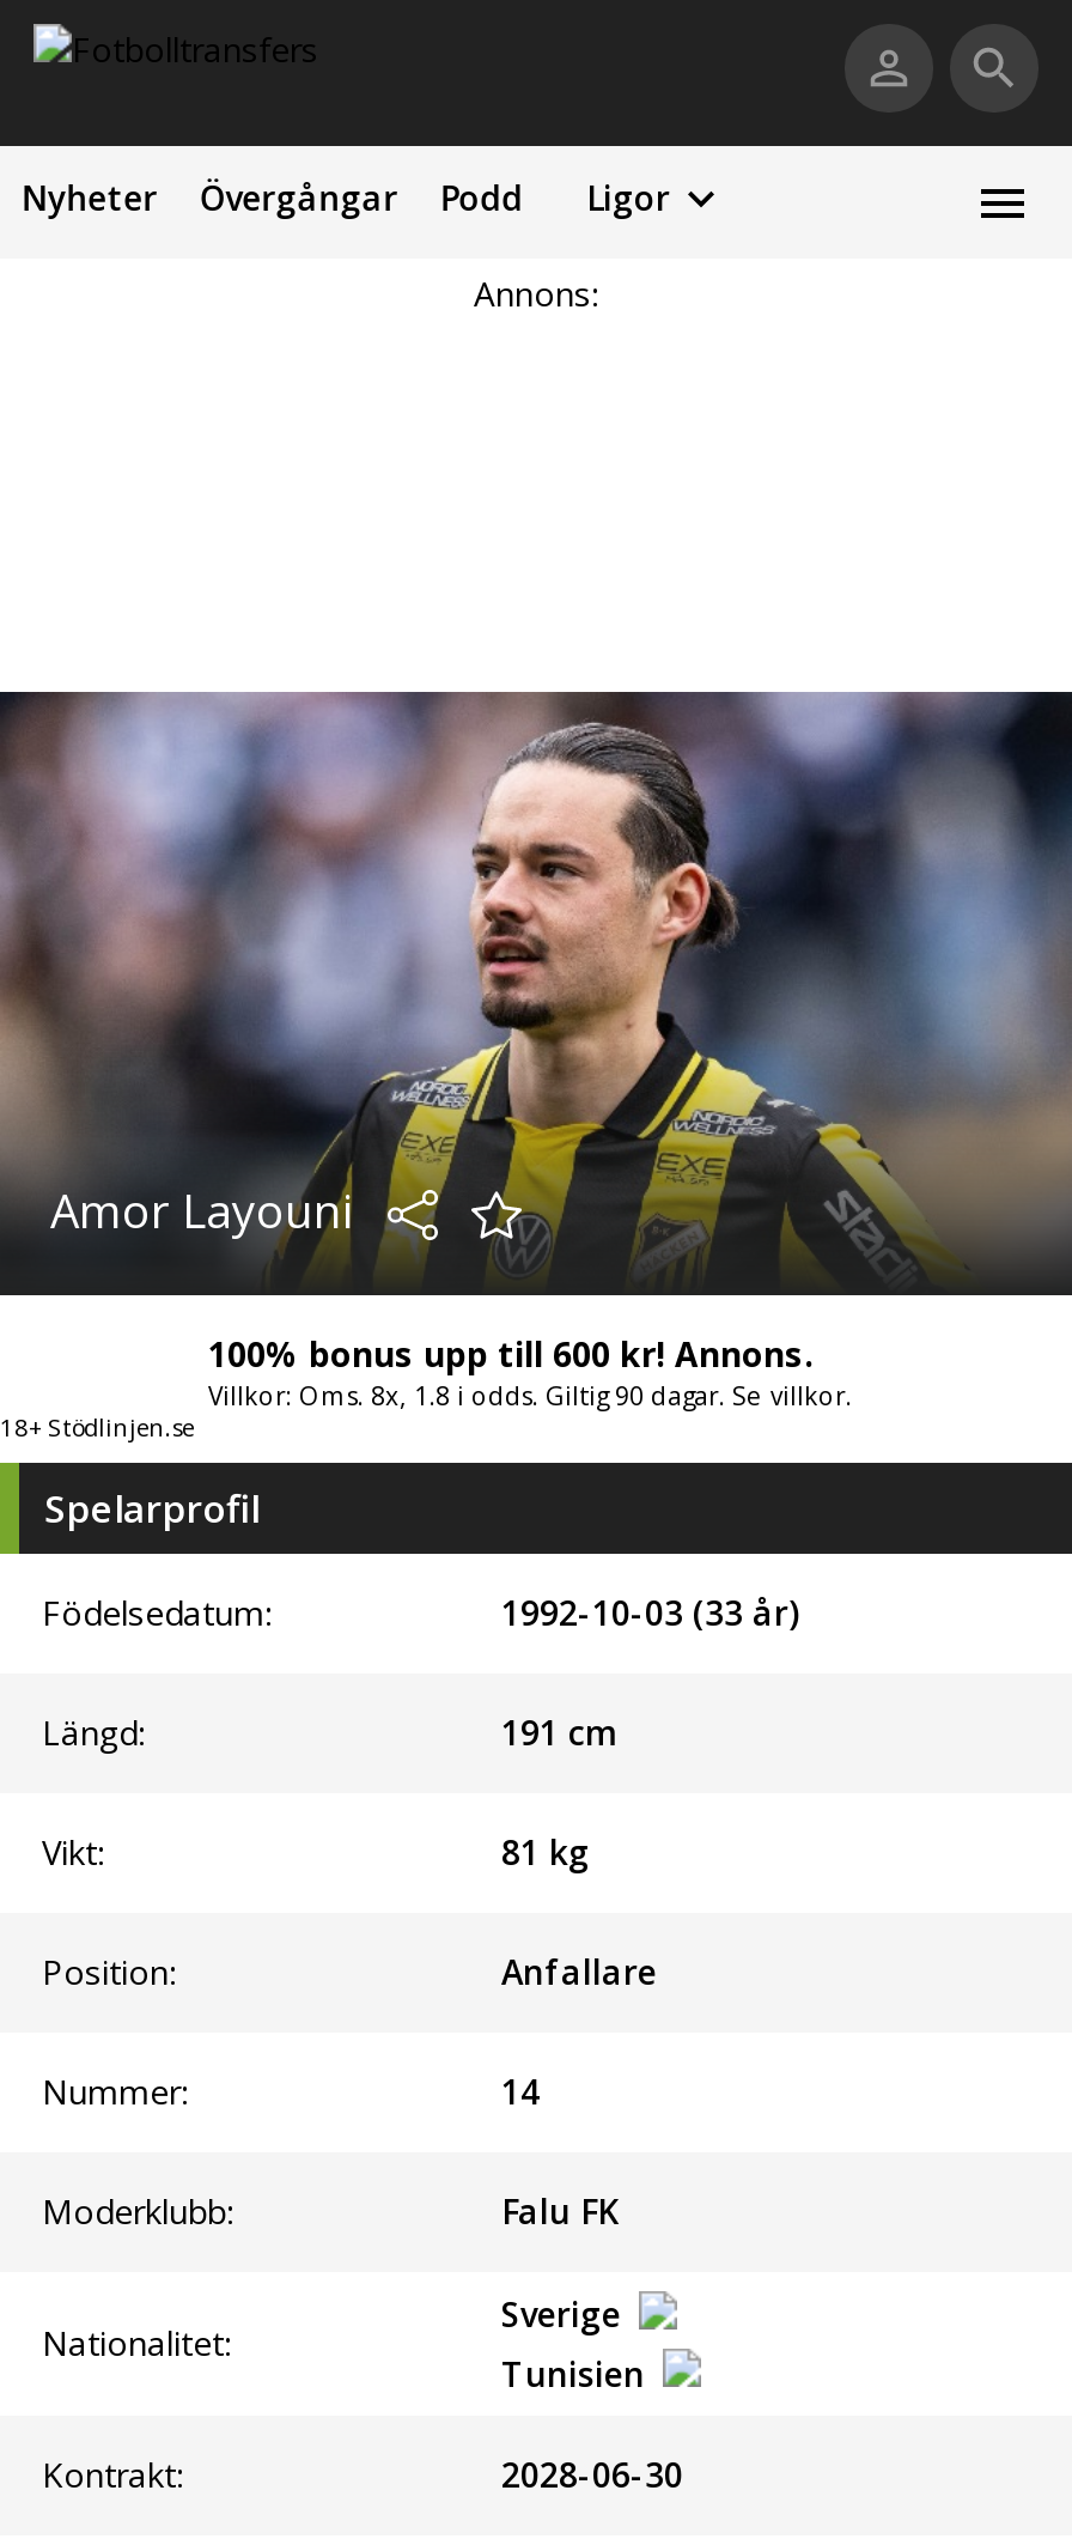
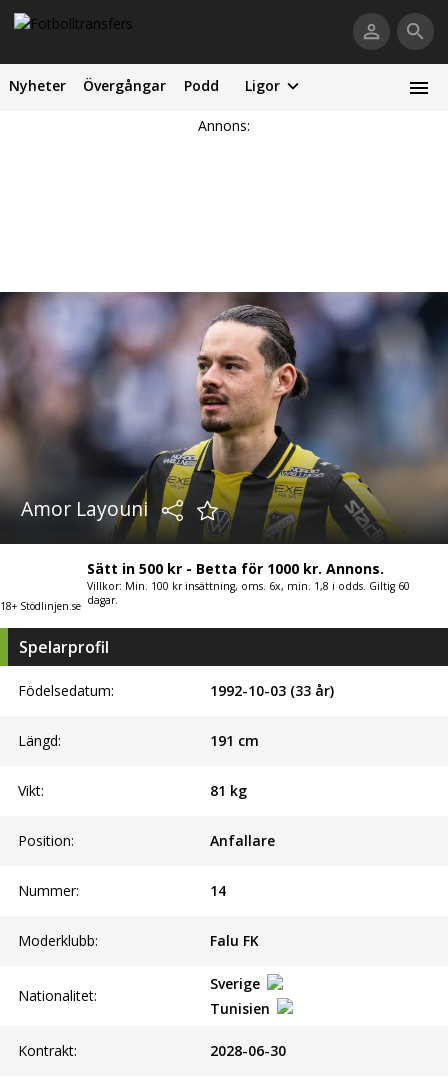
- 100% bonus upp till 600 kr! Annons.
- Villkor: Oms. 8x, 1.8 i odds. Giltig 90 dagar. Se villkor.
+ Sätt in 500 kr - Betta för 1000 kr. Annons.
+ Villkor: Min. 100 kr insättning, oms. 6x, min. 1,8 i odds. Giltig 60
+ dagar.
